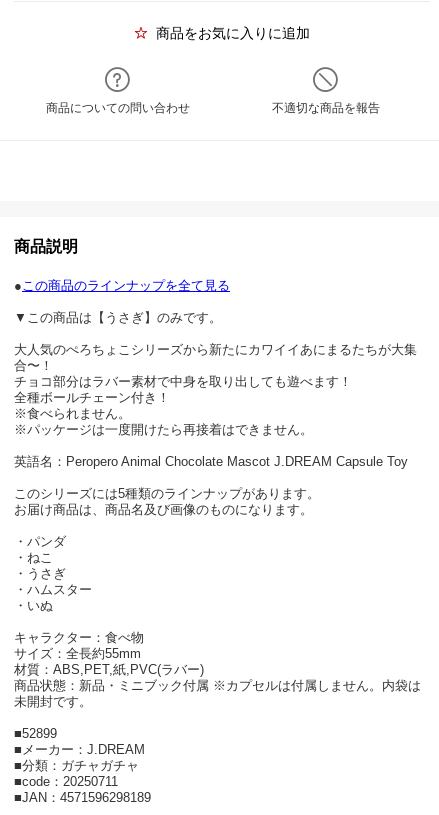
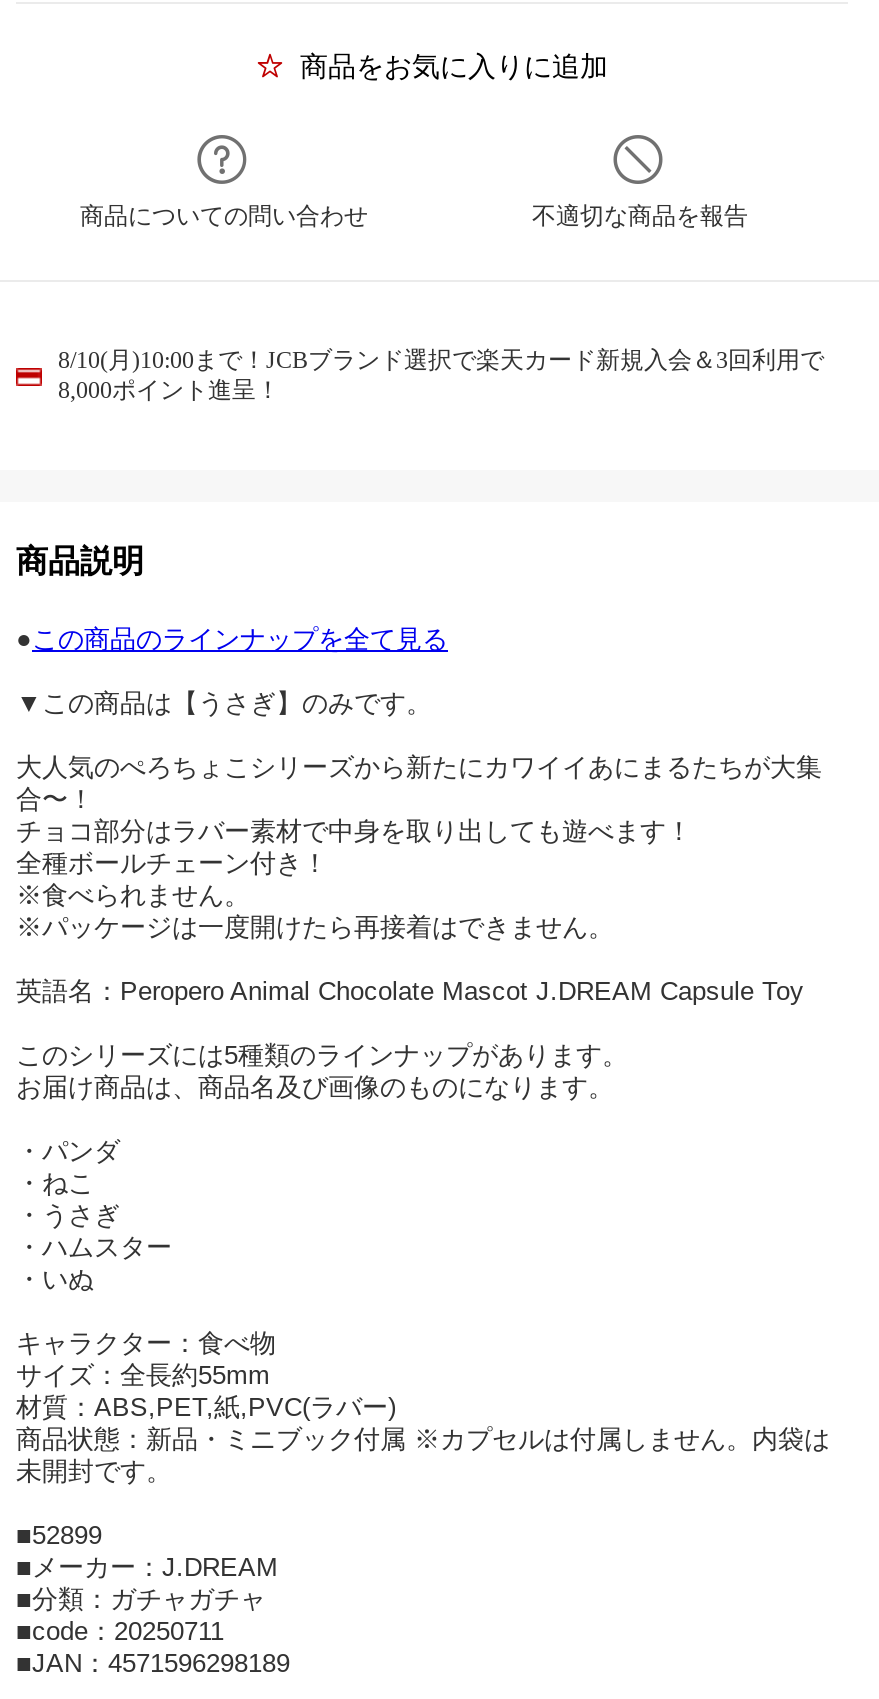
+ 8/10(月)10:00まで！JCBブランド選択で楽天カード新規入会＆3回利用で
+ 8,000ポイント進呈！
